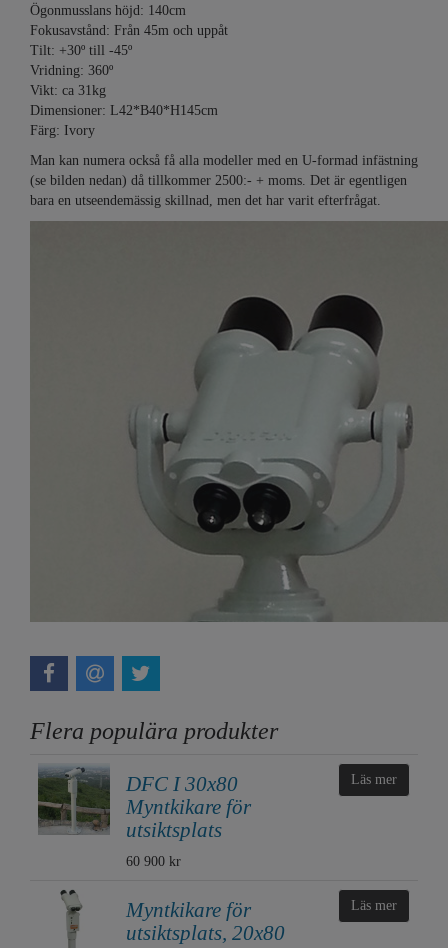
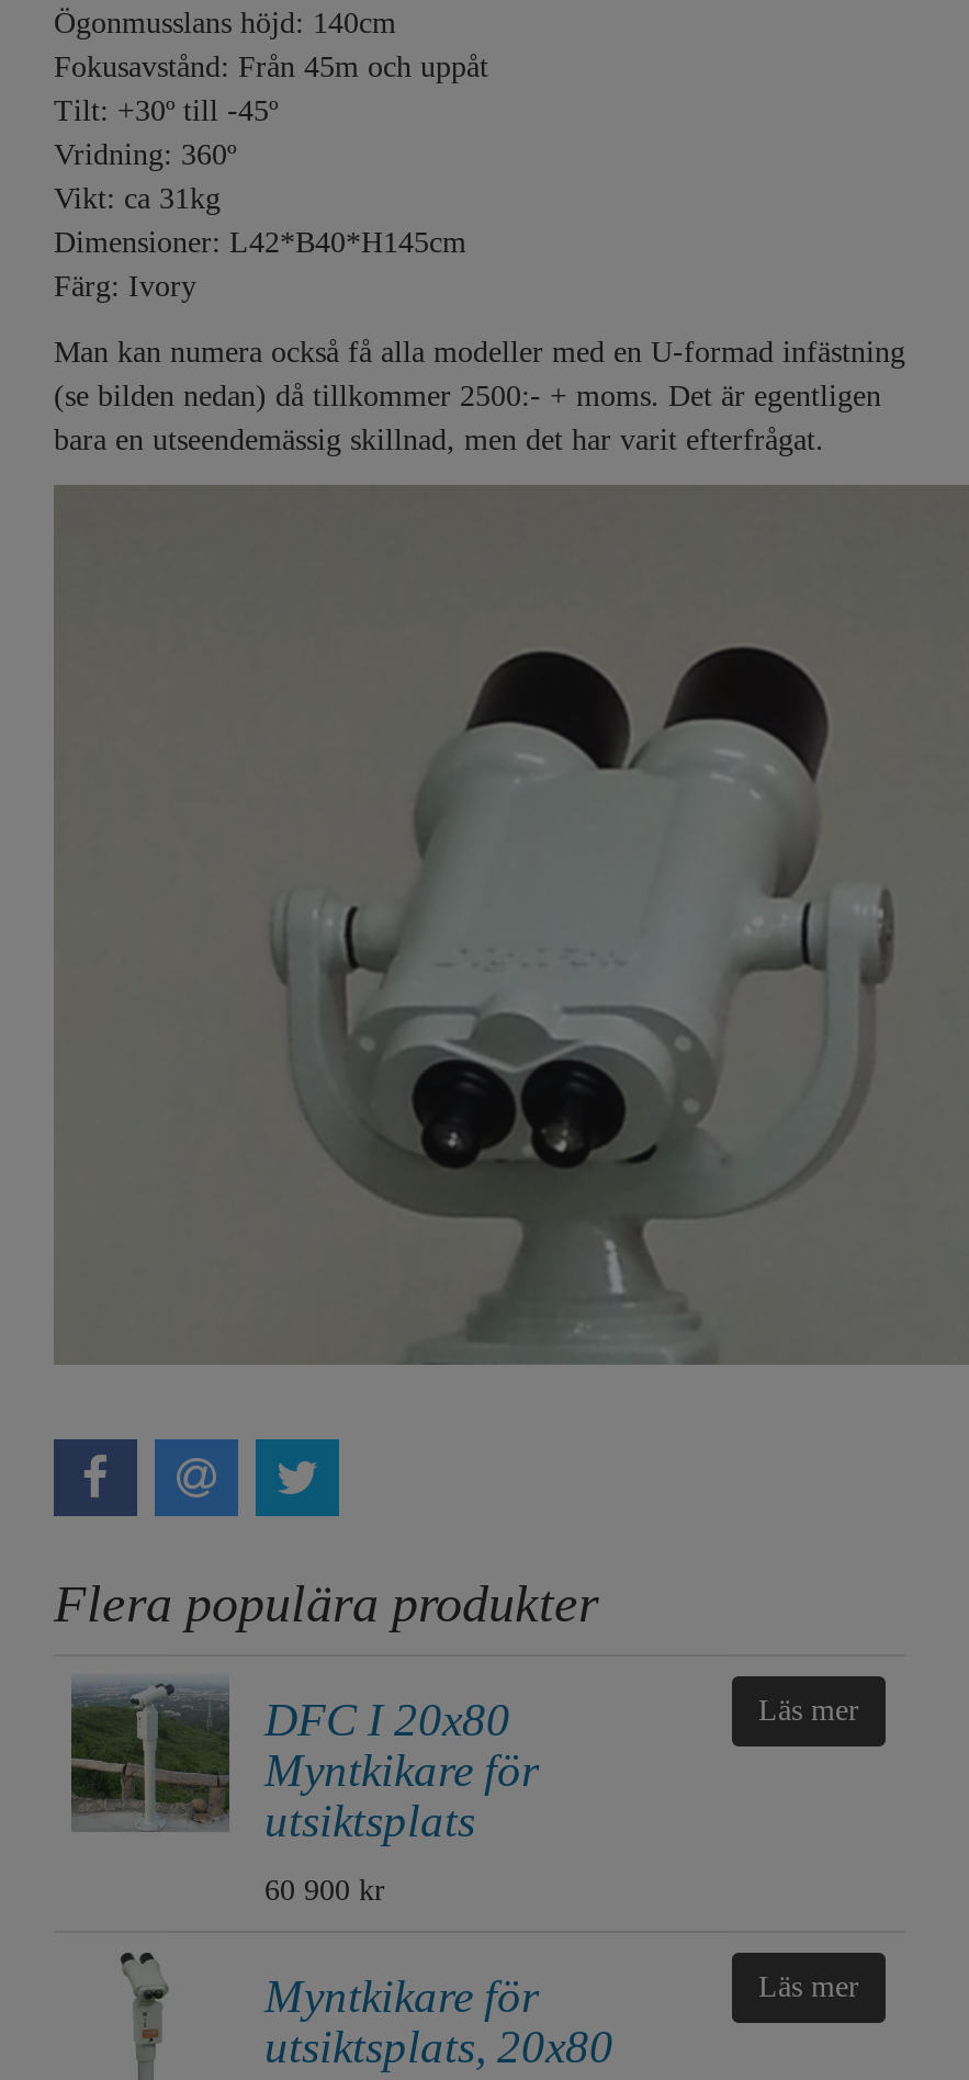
- DFC I 30x80
+ DFC I 20x80
